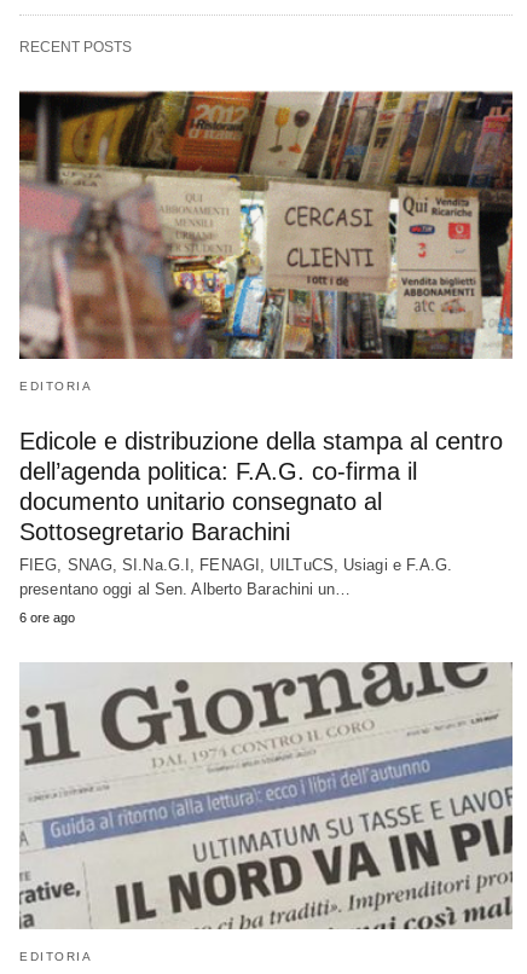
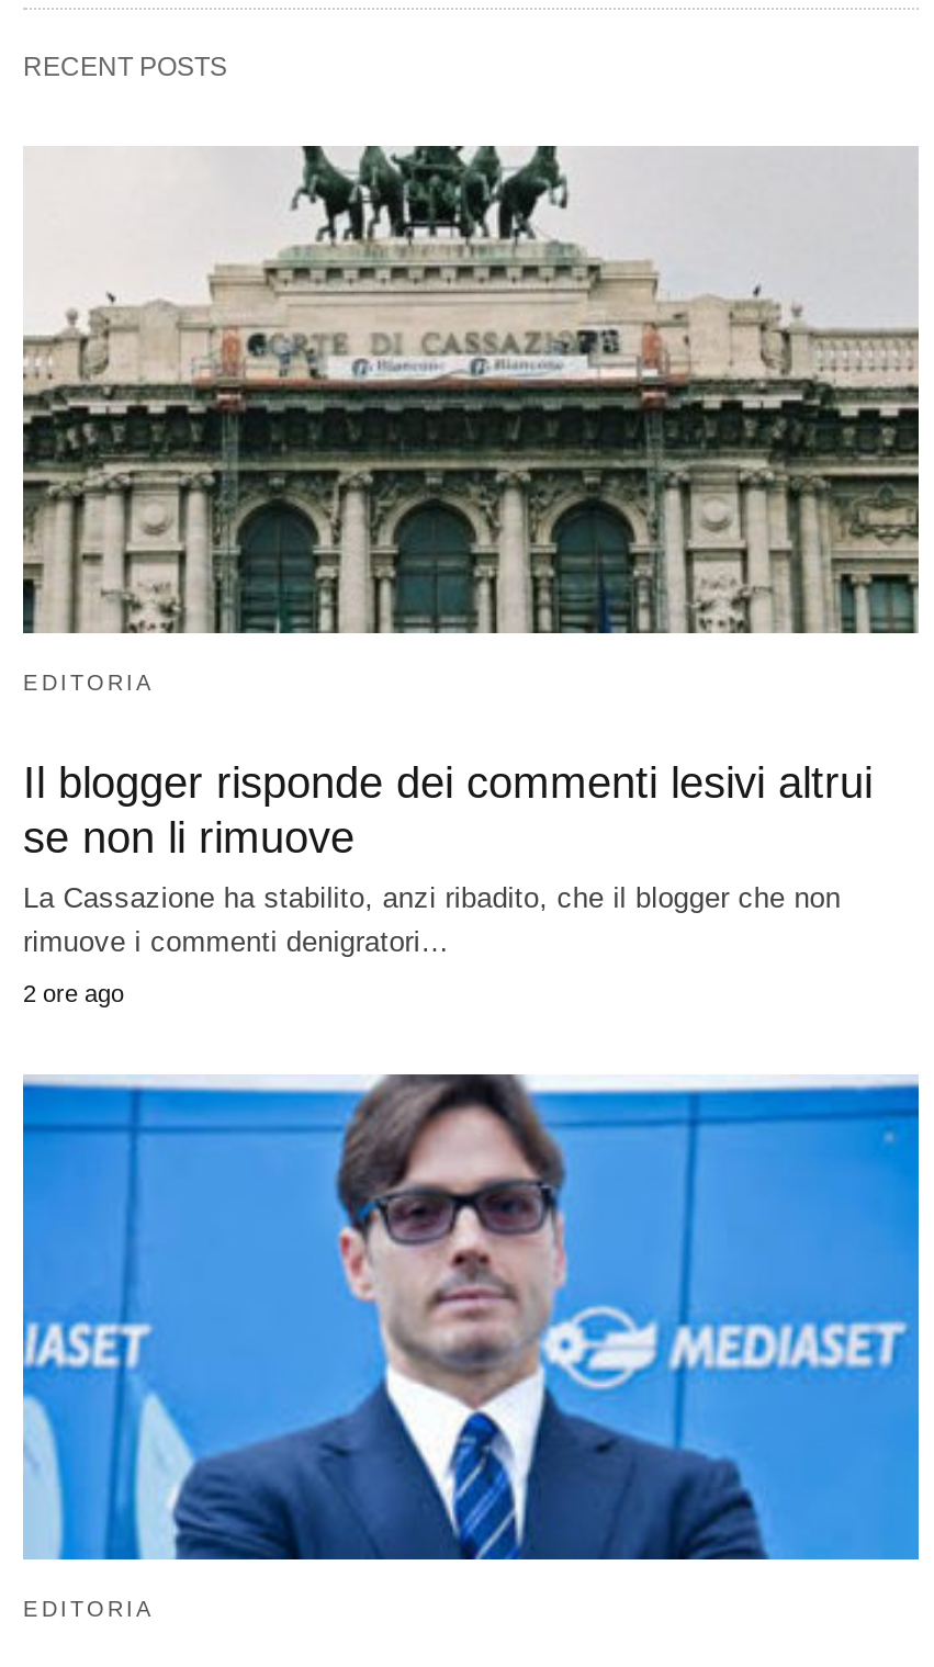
- [image]
+ [image]

- Edicole e distribuzione della stampa al centro
- dell’agenda politica: F.A.G. co-firma il
- documento unitario consegnato al
- Sottosegretario Barachini
- FIEG, SNAG, SI.Na.G.I, FENAGI, UILTuCS, Usiagi e F.A.G.
- presentano oggi al Sen. Alberto Barachini un…
+ Il blogger risponde dei commenti lesivi altrui
+ se non li rimuove
+ La Cassazione ha stabilito, anzi ribadito, che il blogger che non
+ rimuove i commenti denigratori…

- 6 ore ago
+ 2 ore ago

- [image]
+ [image]
